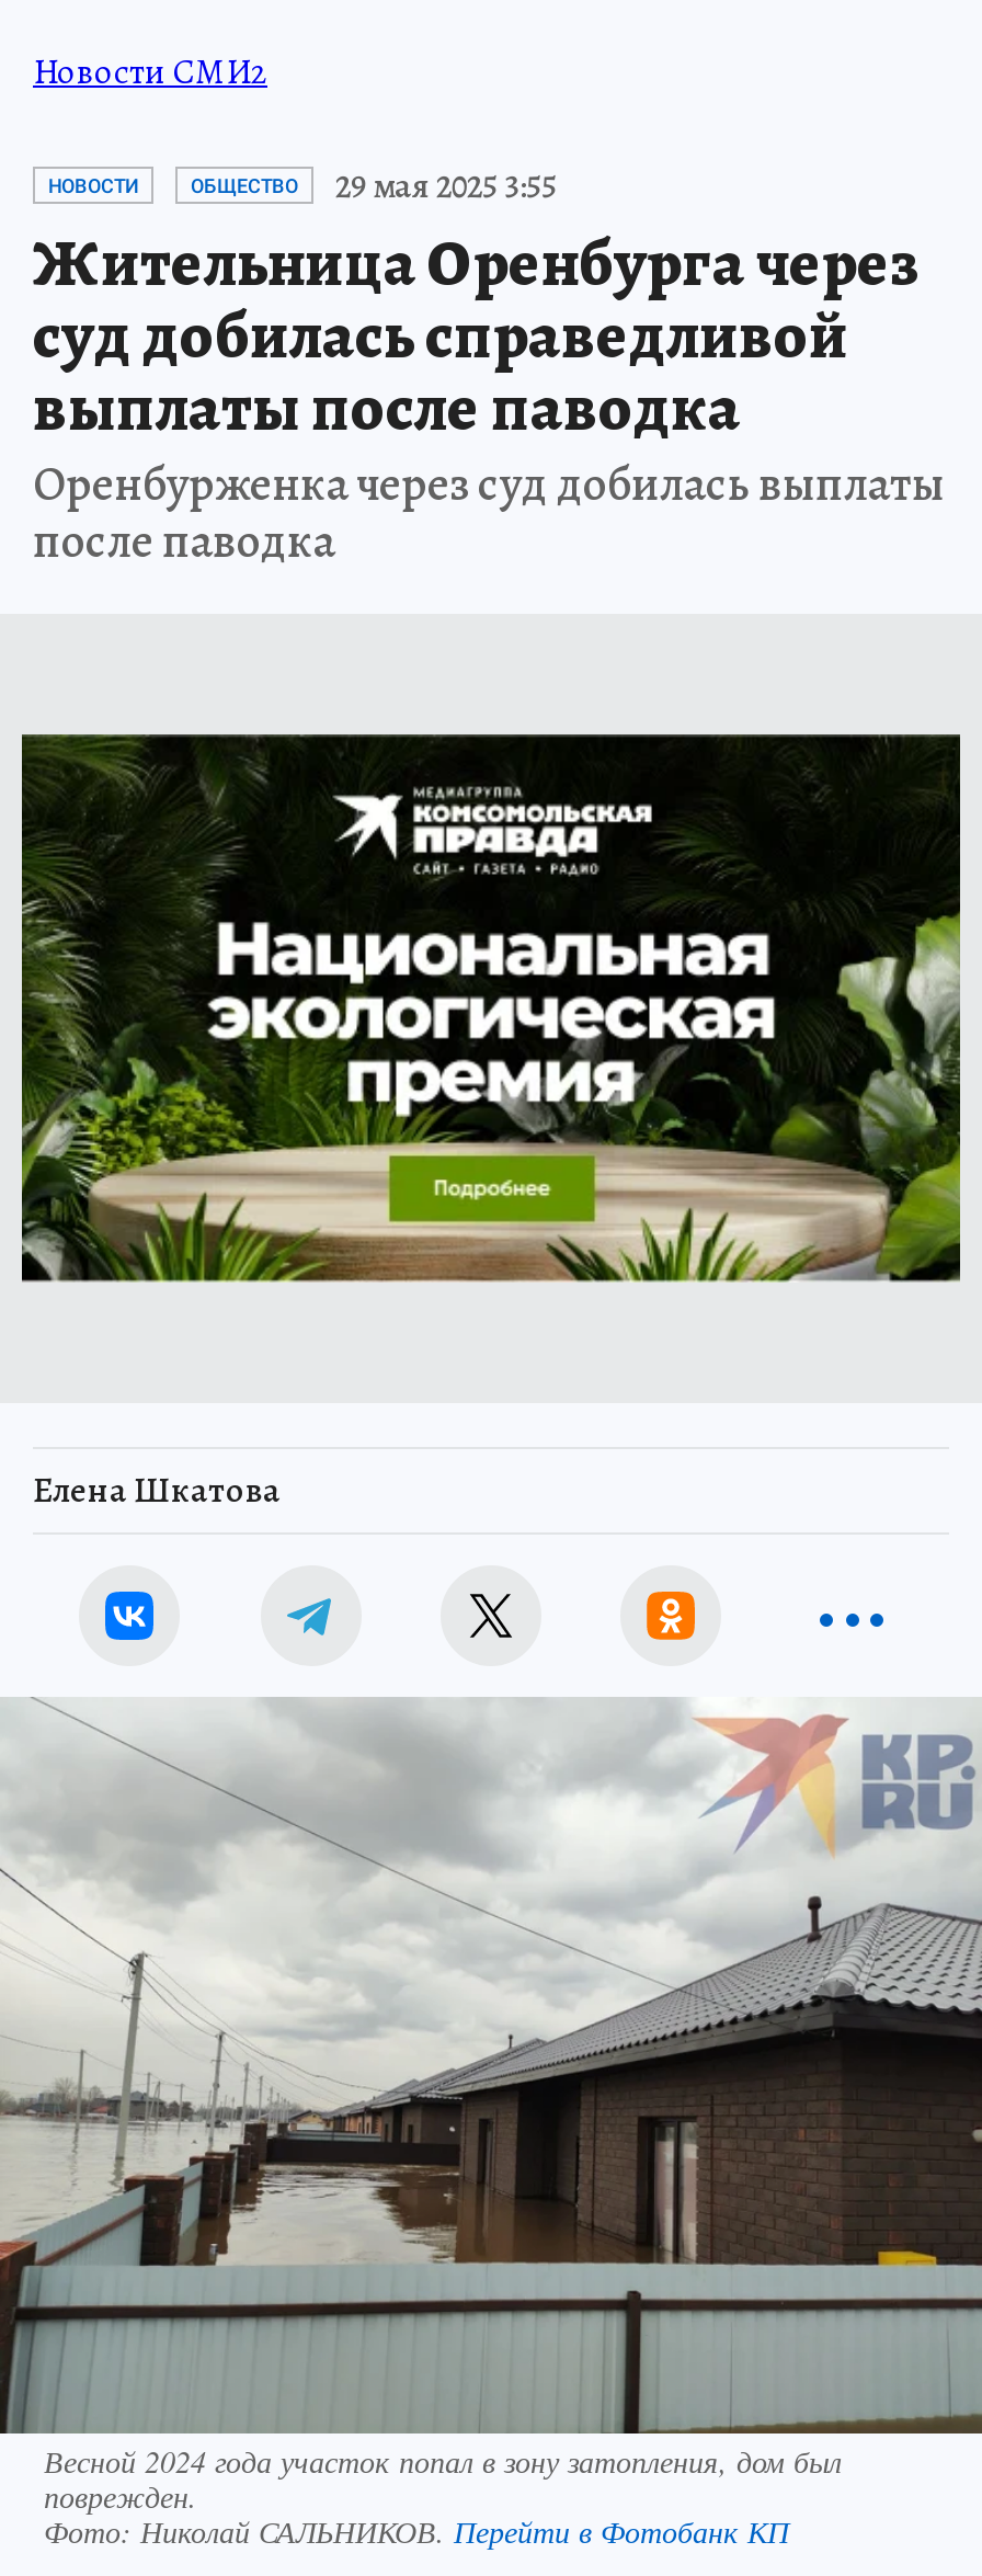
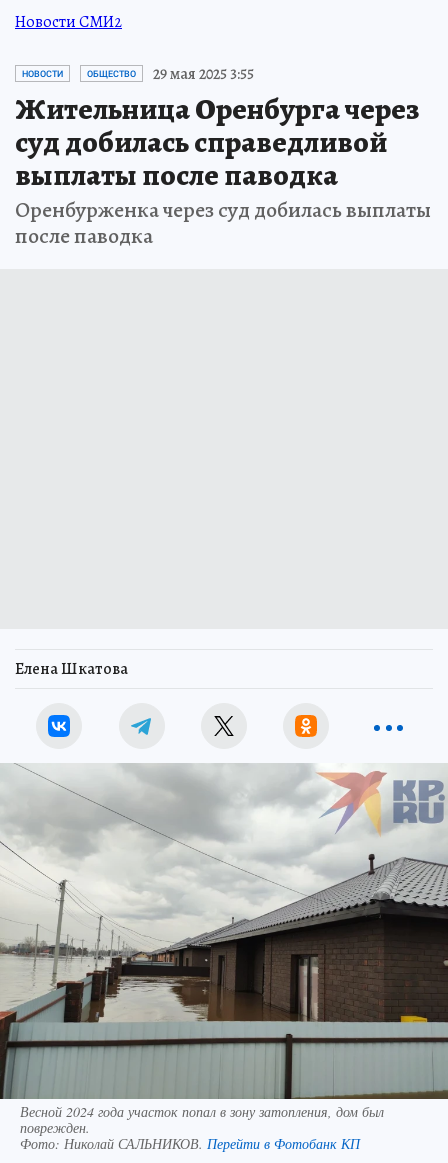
- [image]
